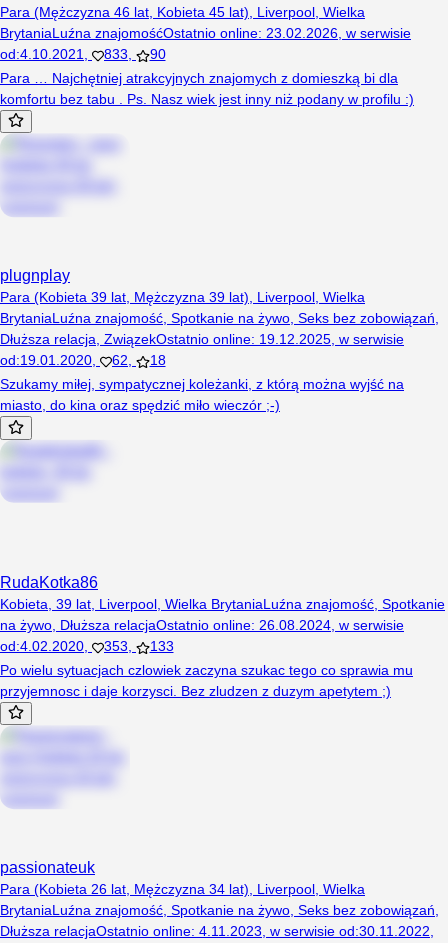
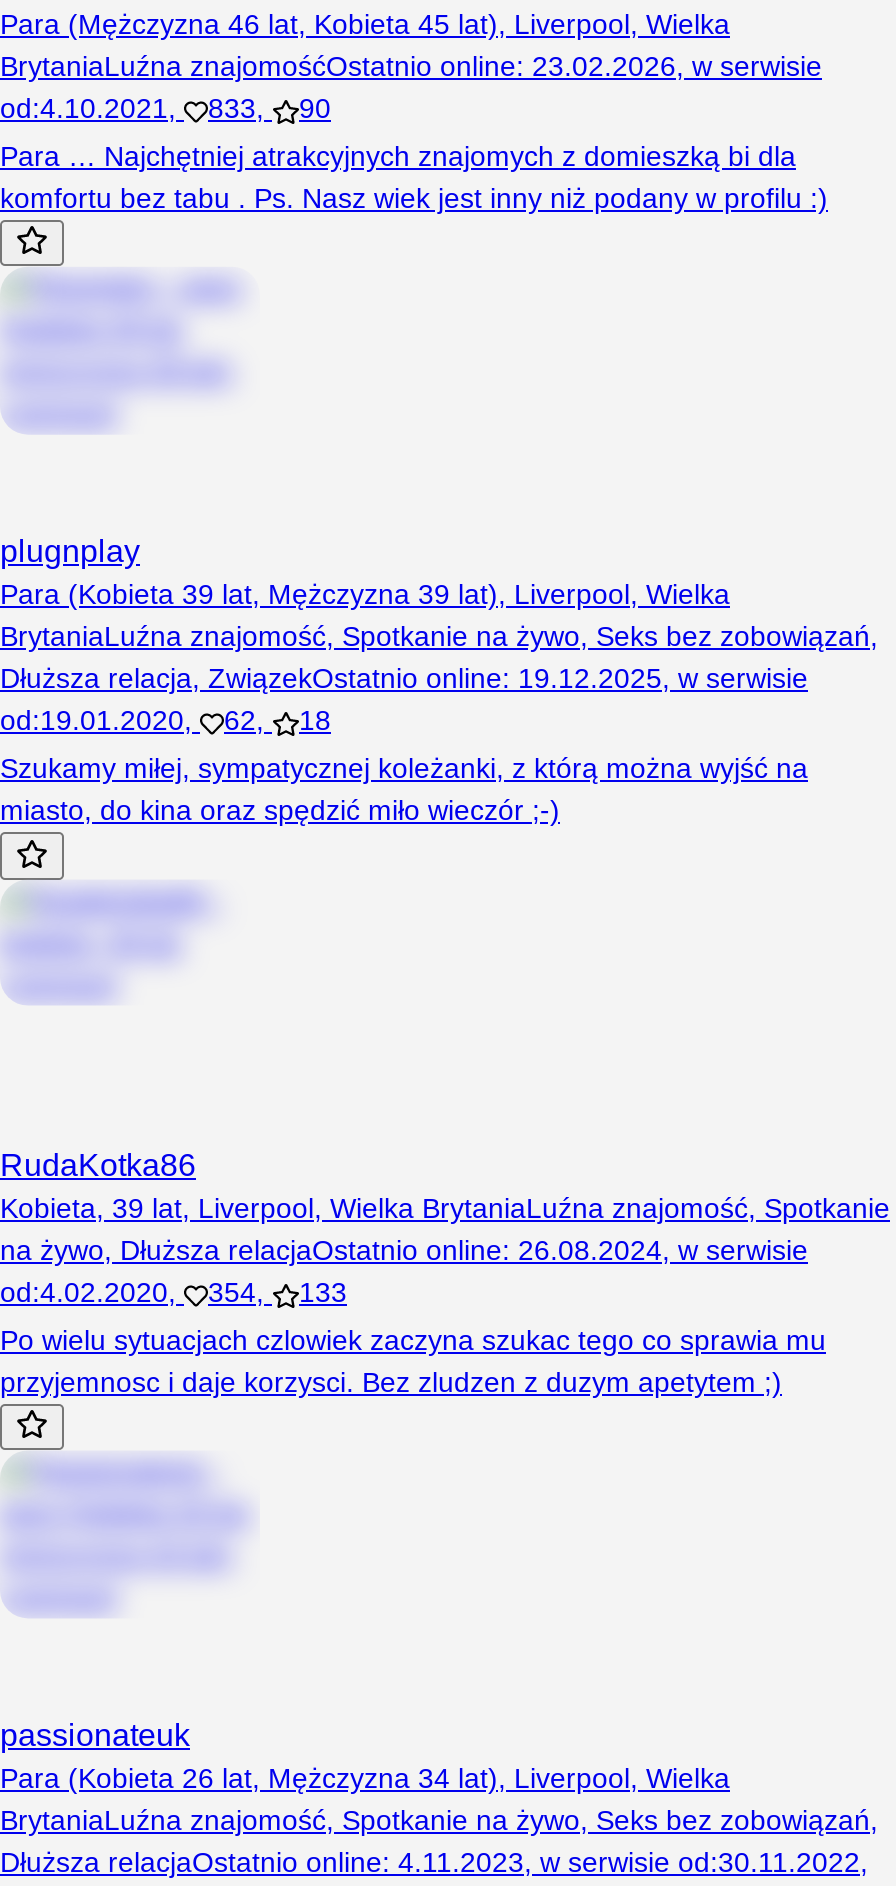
- od:4.02.2020, 353, 133
+ od:4.02.2020, 354, 133
